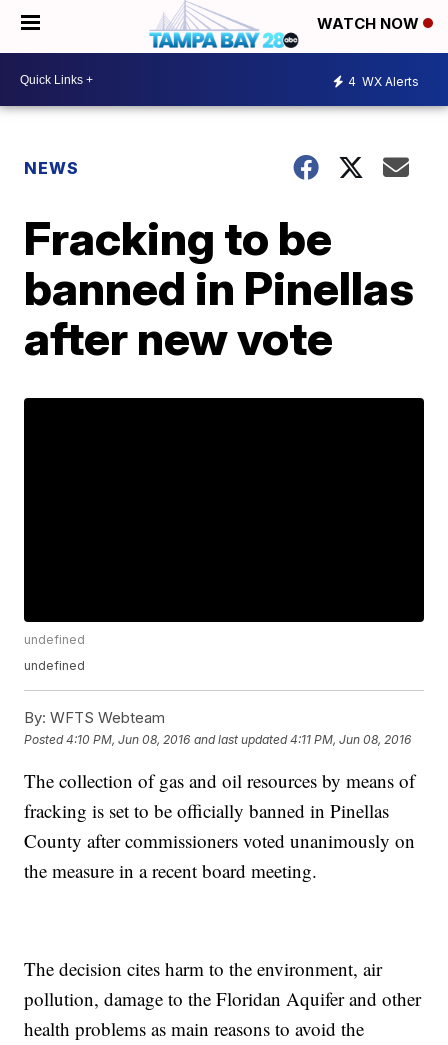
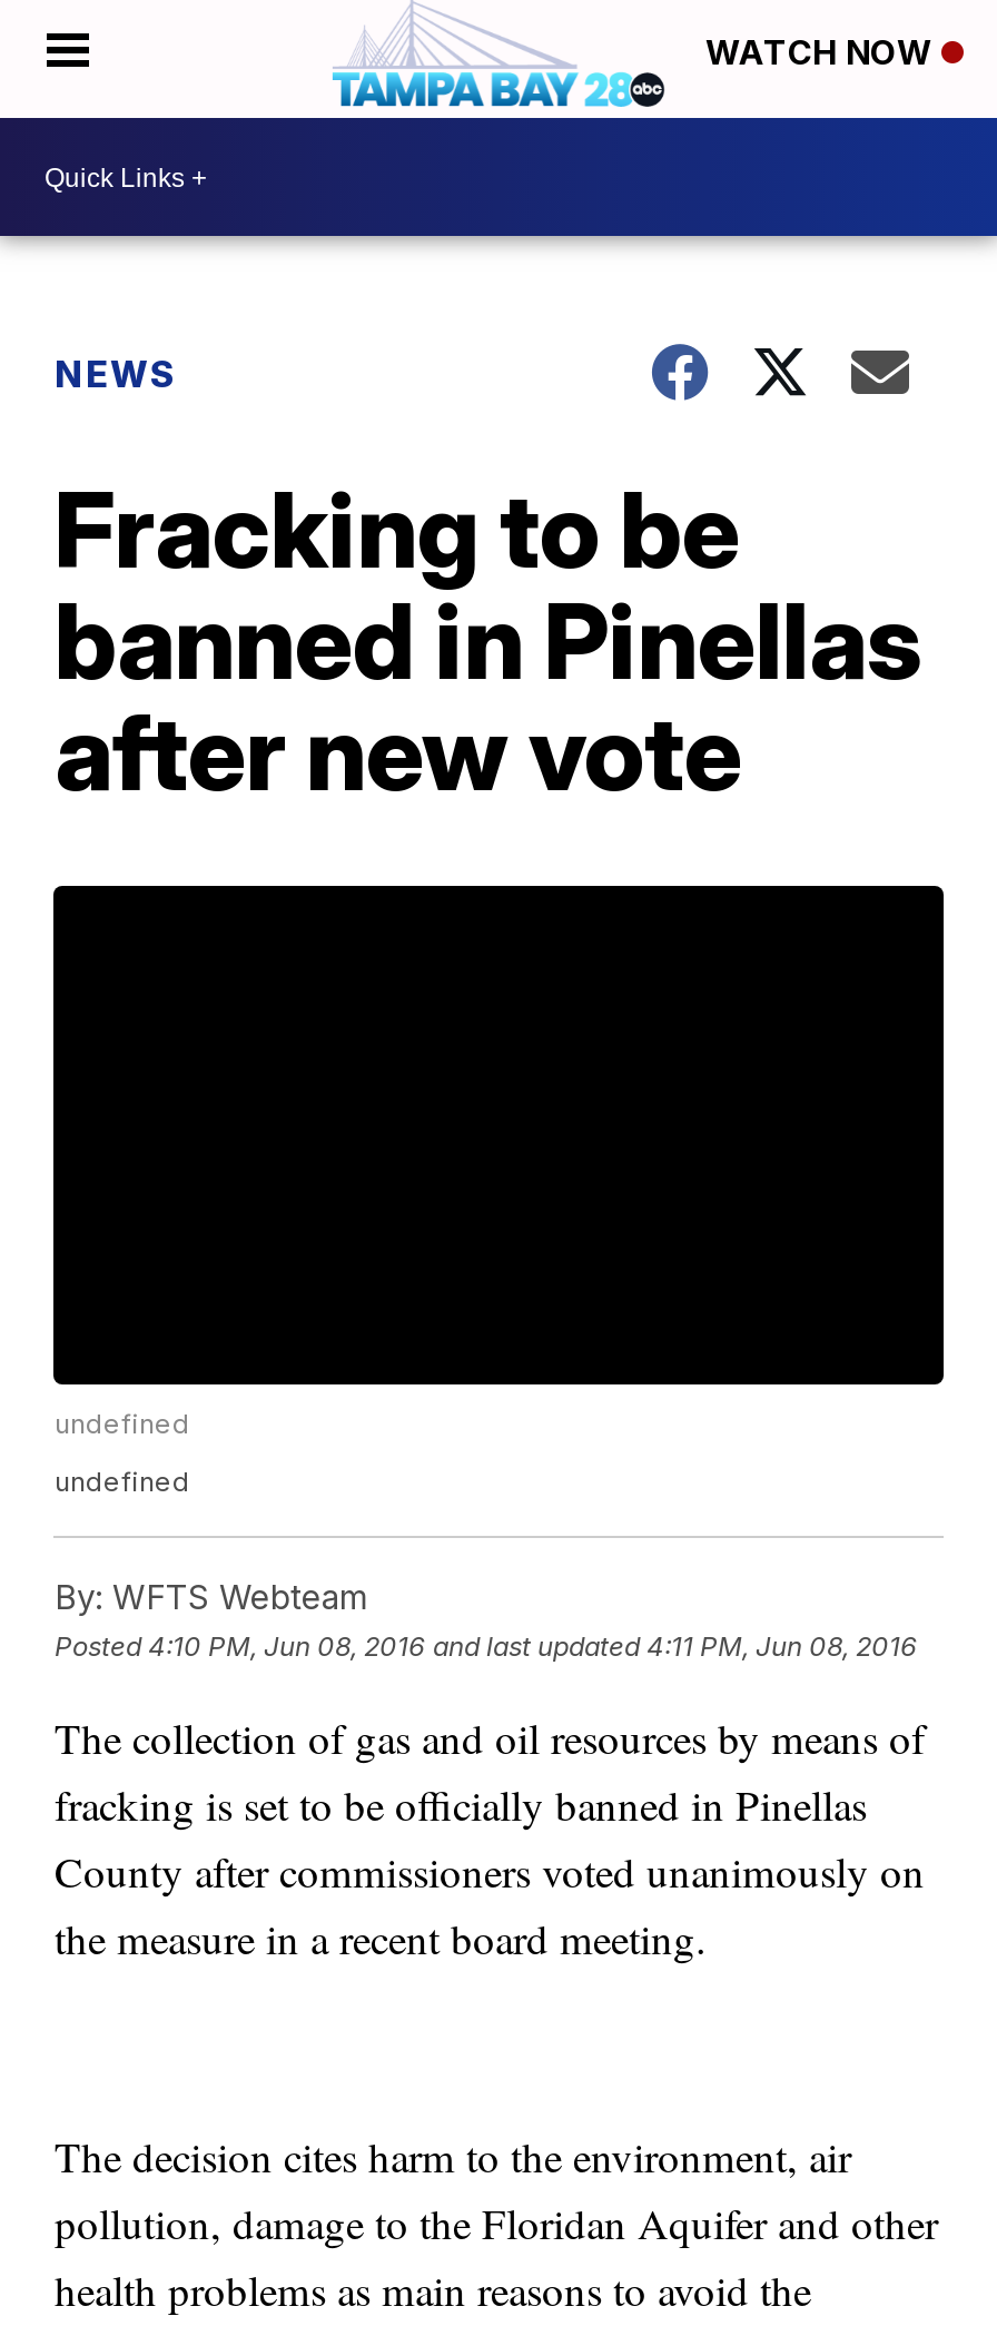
- 4 WX Alerts
